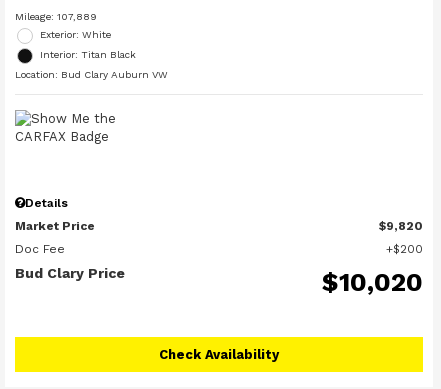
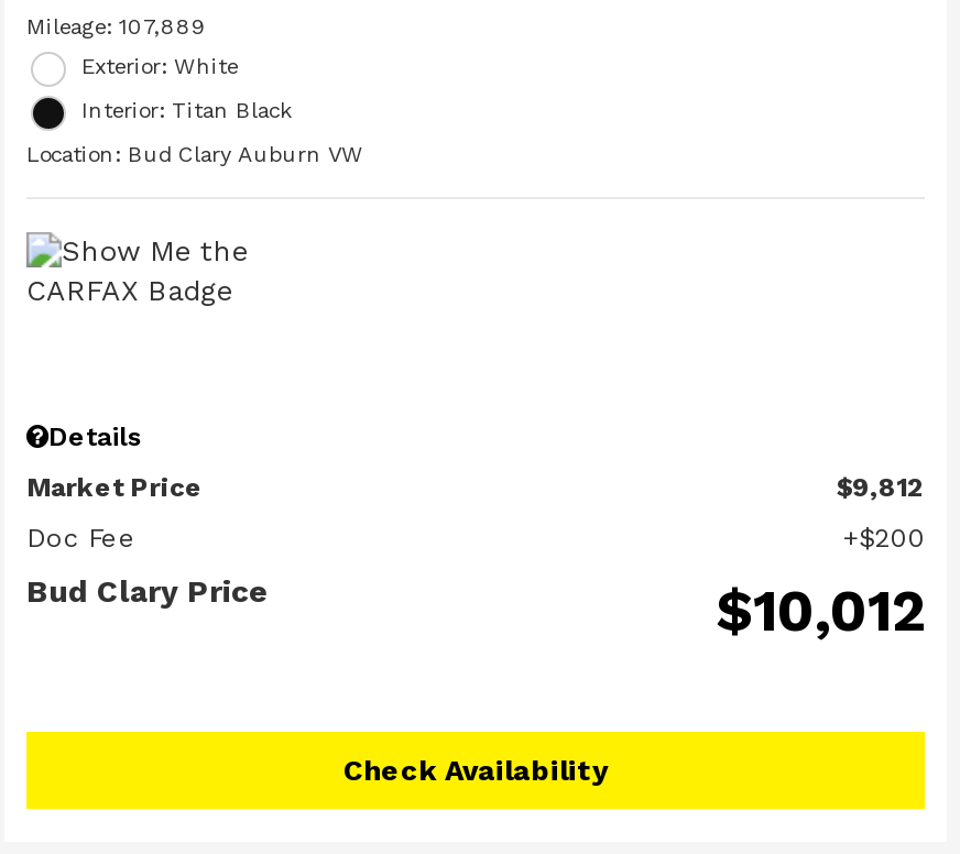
- $9,820
+ $9,812

- $10,020
+ $10,012
